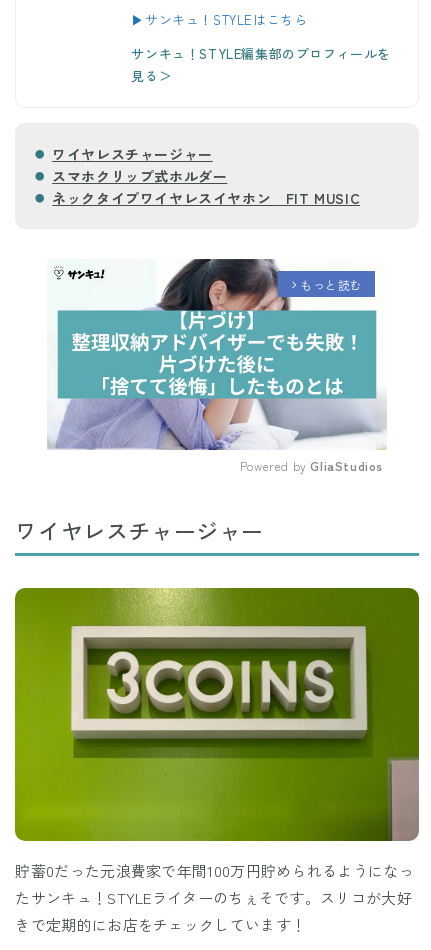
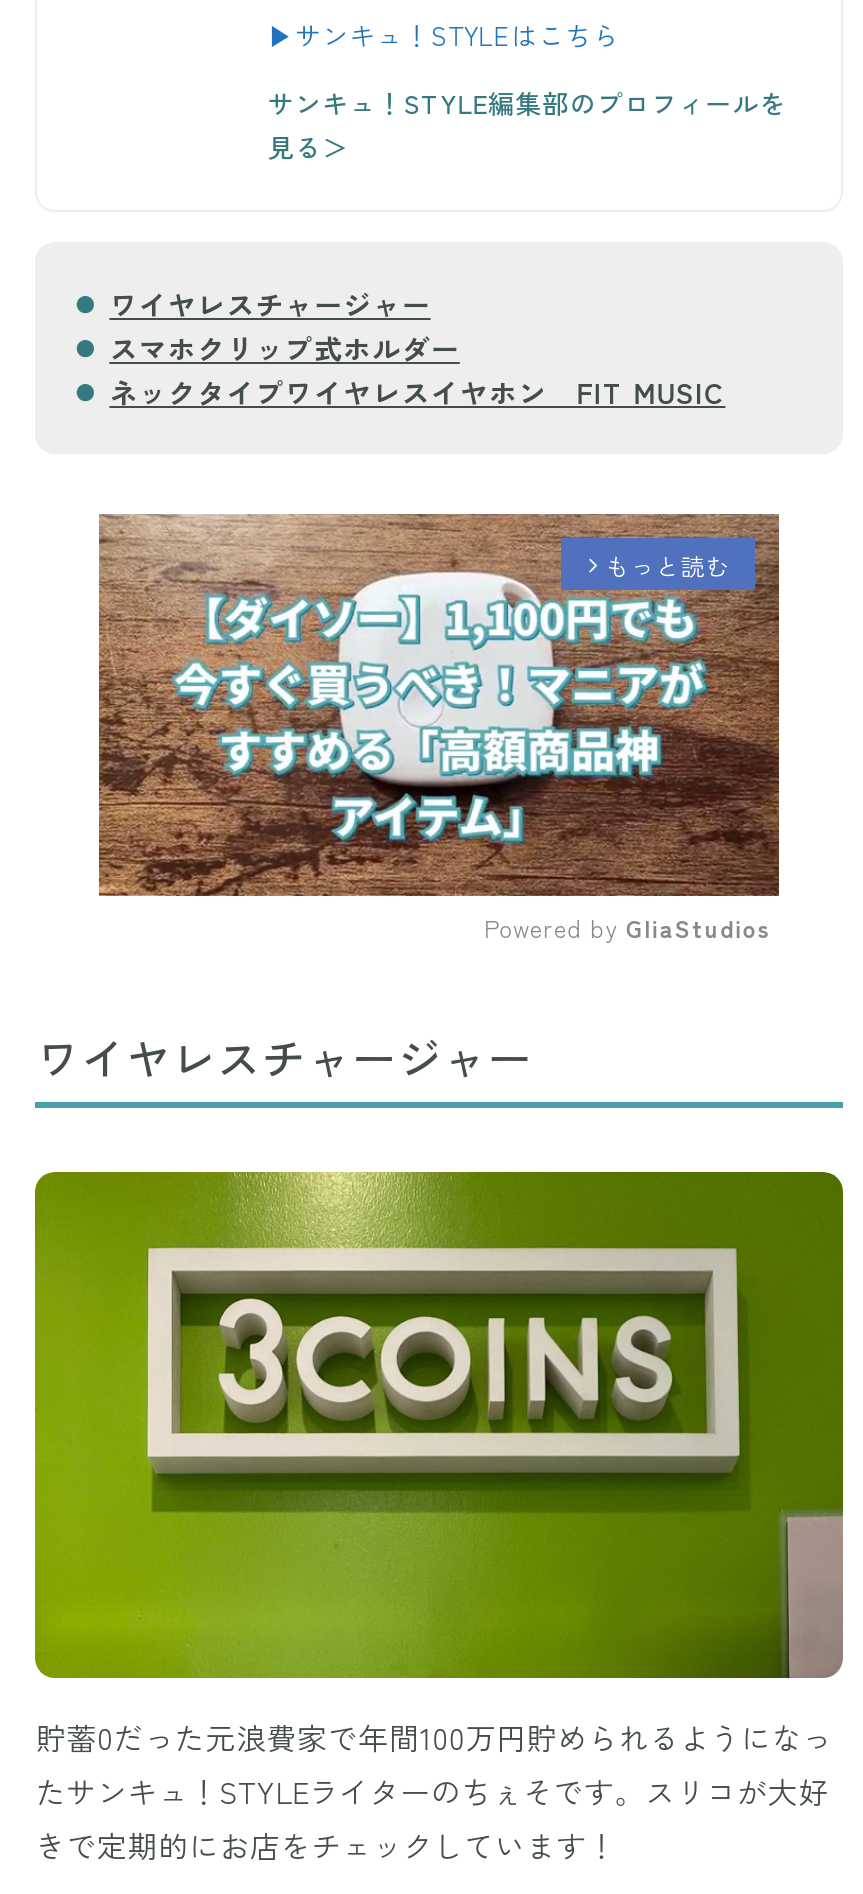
- [image]
+ [image]
